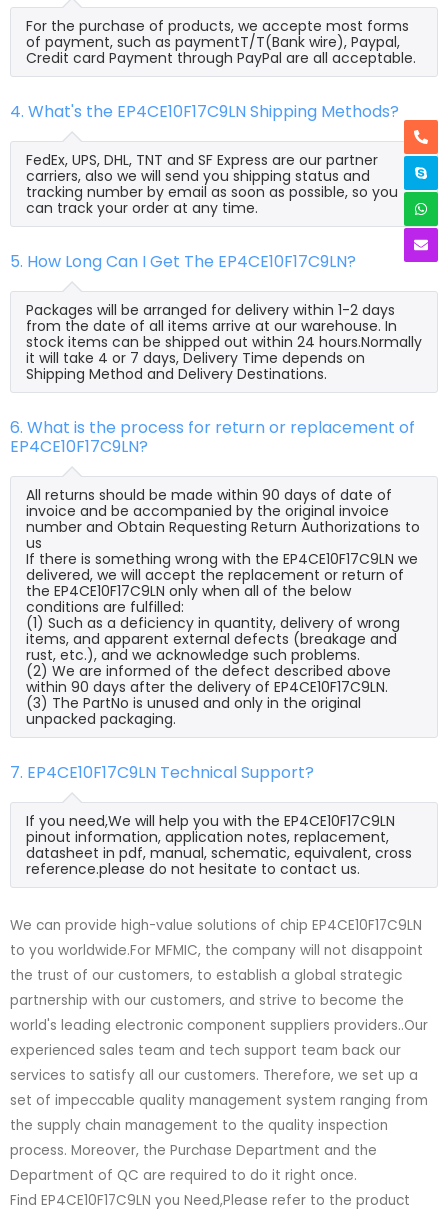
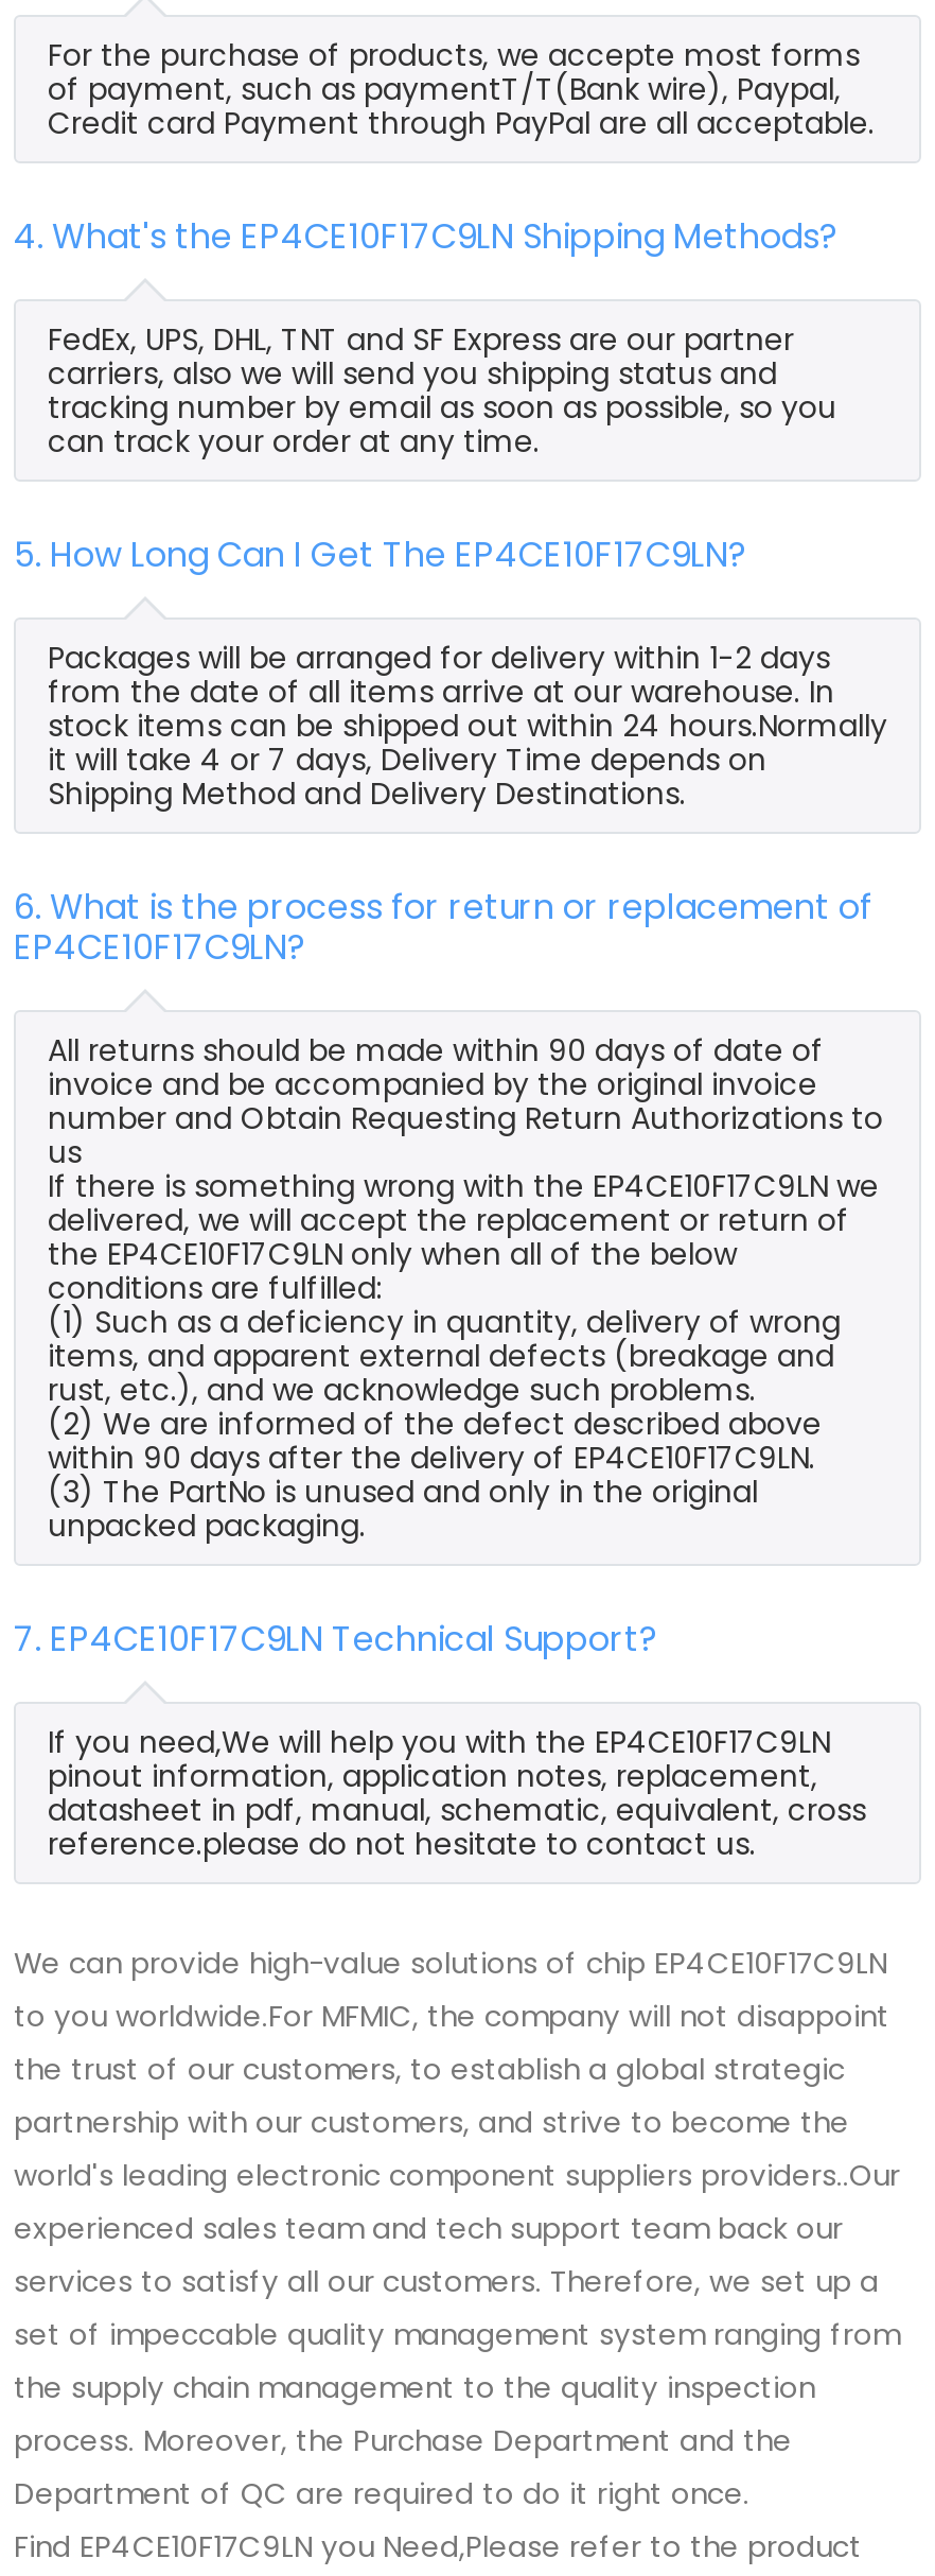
- [image]
